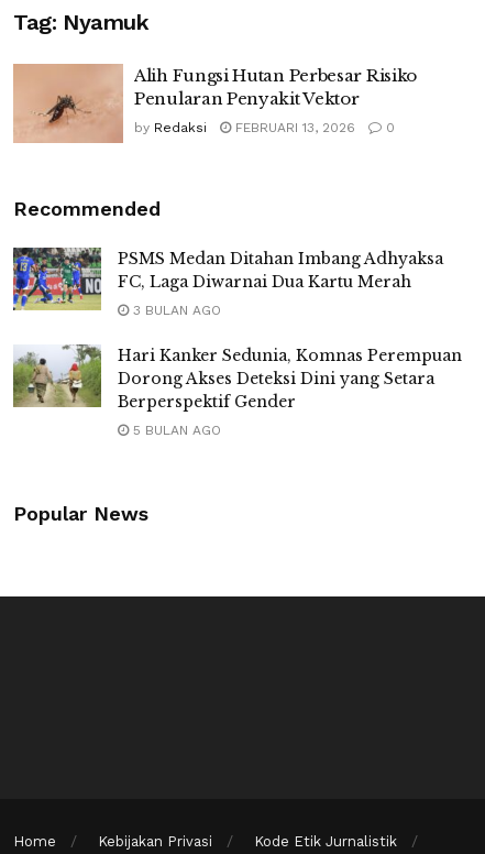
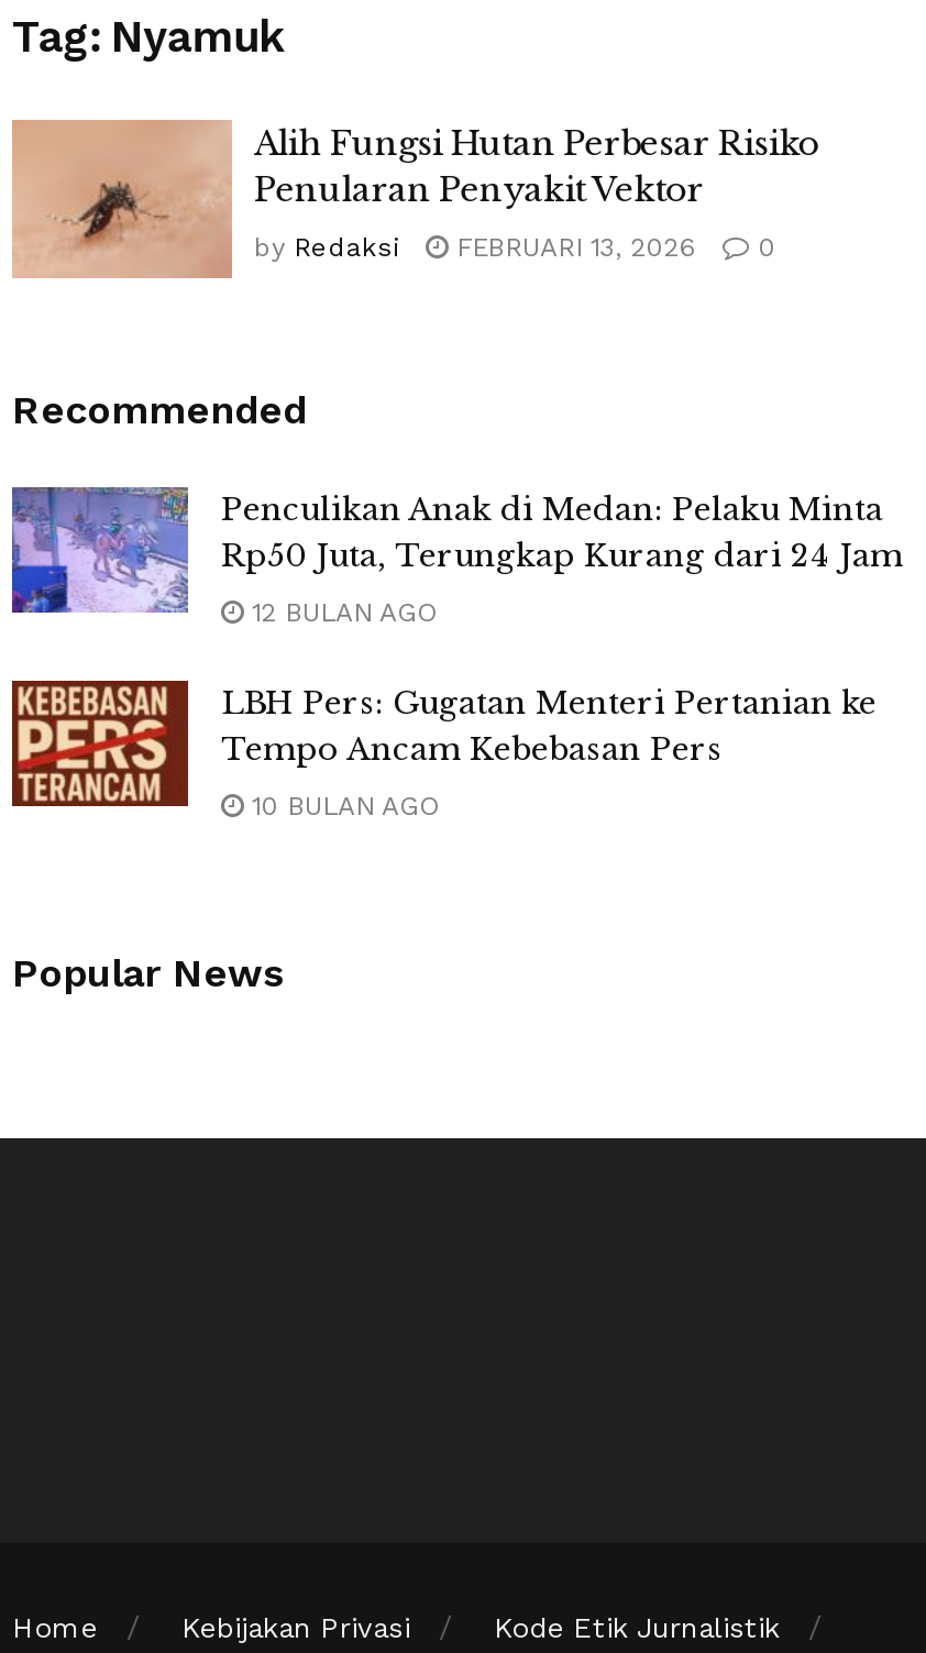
- [image]
- PSMS Medan Ditahan Imbang Adhyaksa
- FC, Laga Diwarnai Dua Kartu Merah
+ [image]
+ Penculikan Anak di Medan: Pelaku Minta
+ Rp50 Juta, Terungkap Kurang dari 24 Jam

- 3 BULAN AGO
+ 12 BULAN AGO

- [image]
- Hari Kanker Sedunia, Komnas Perempuan
- Dorong Akses Deteksi Dini yang Setara
- Berperspektif Gender
+ [image]
+ LBH Pers: Gugatan Menteri Pertanian ke
+ Tempo Ancam Kebebasan Pers

- 5 BULAN AGO
+ 10 BULAN AGO
